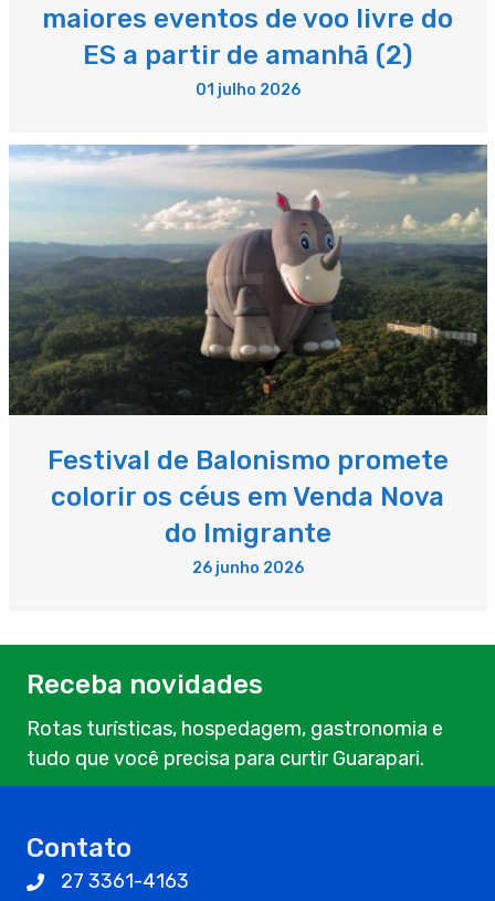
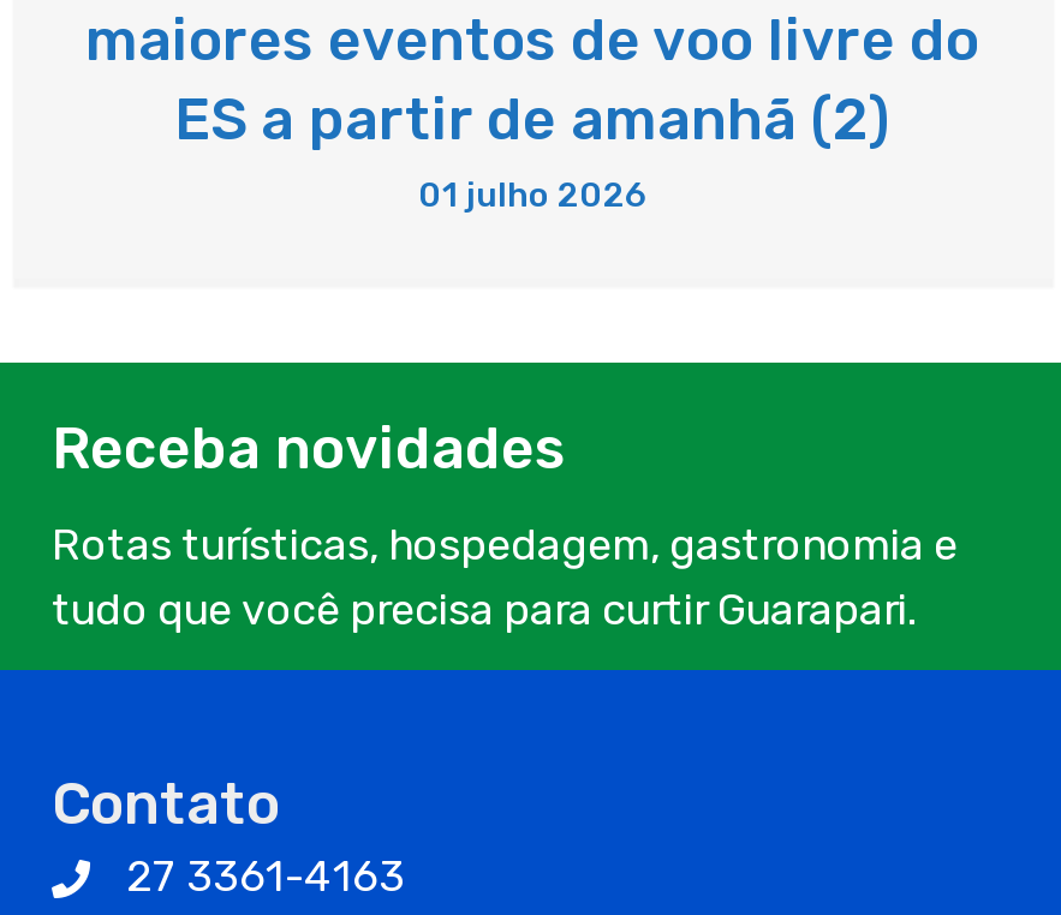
- [image]
- Festival de Balonismo promete
- colorir os céus em Venda Nova
- do Imigrante
- 26 junho 2026
